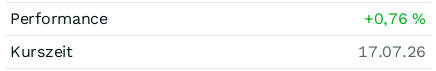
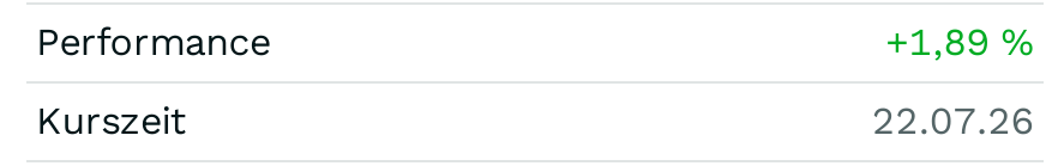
- +0,76%
+ +1,89%

- 17.07.26
+ 22.07.26
